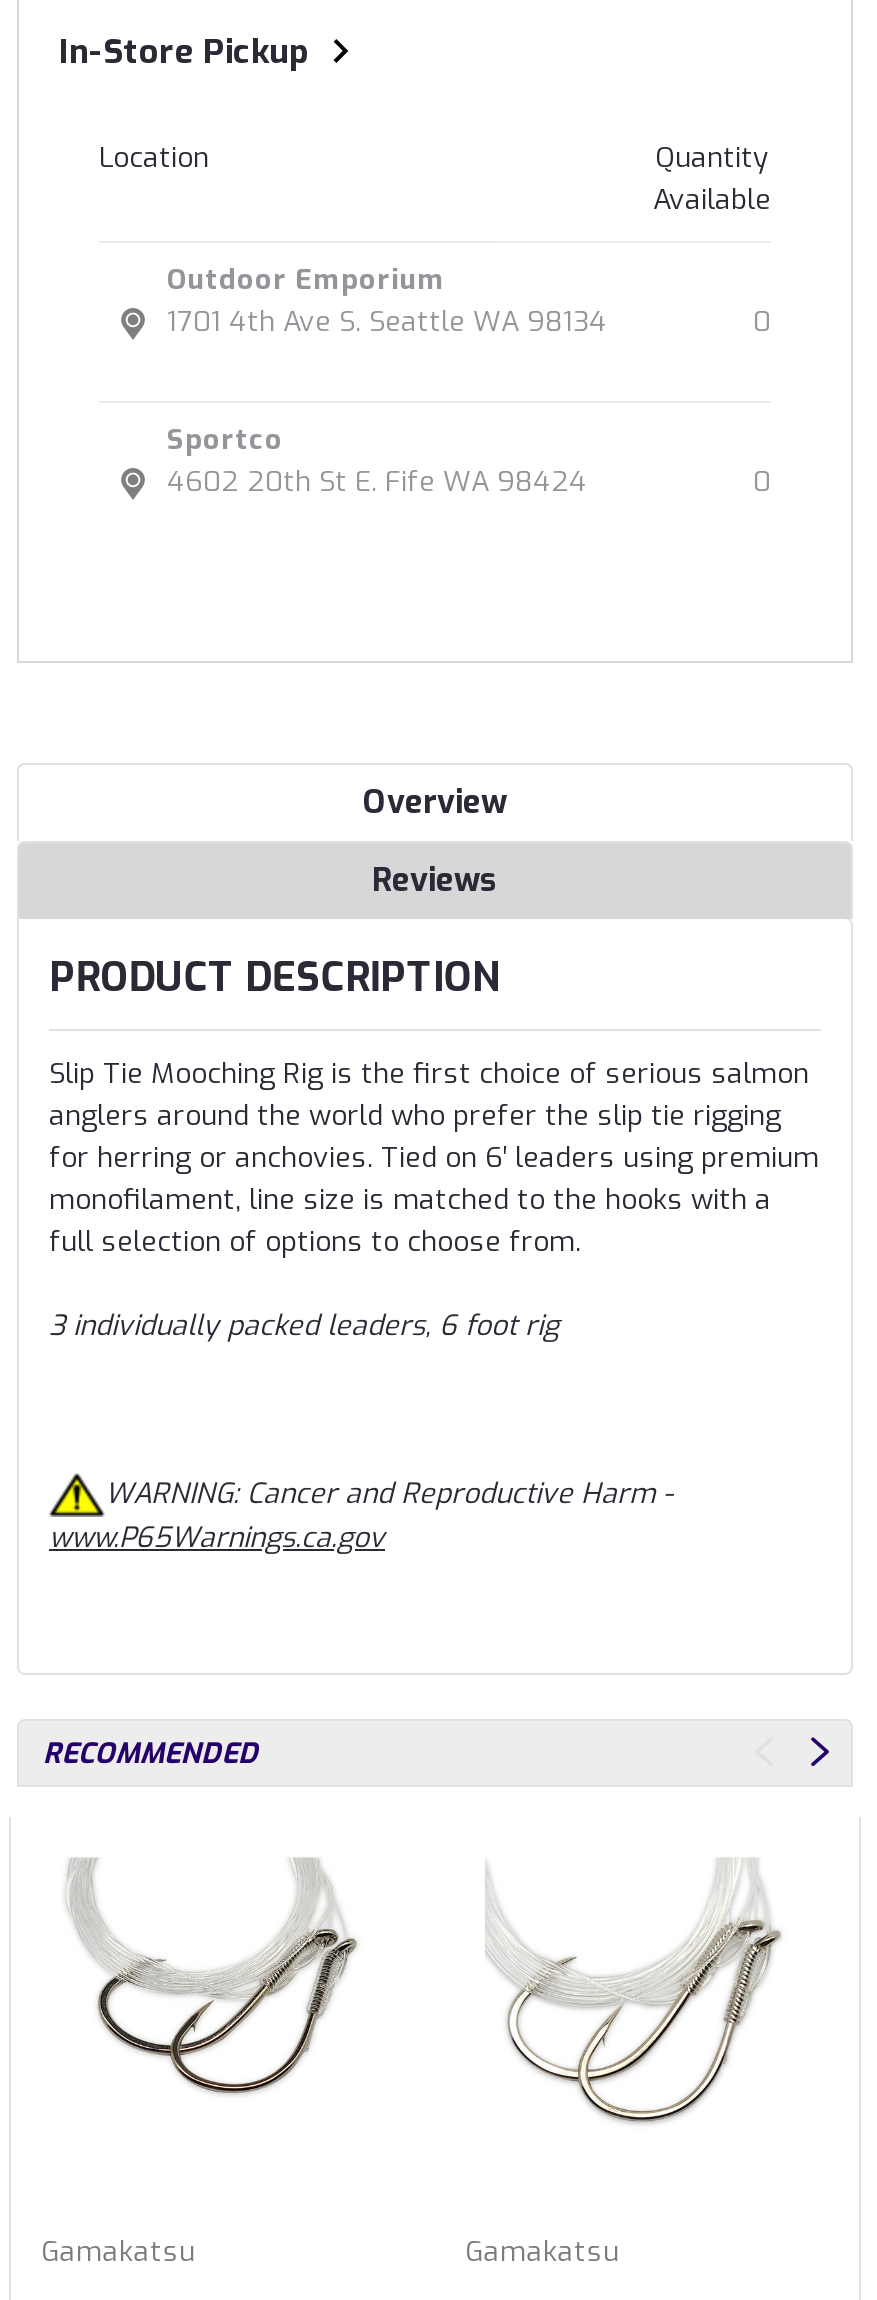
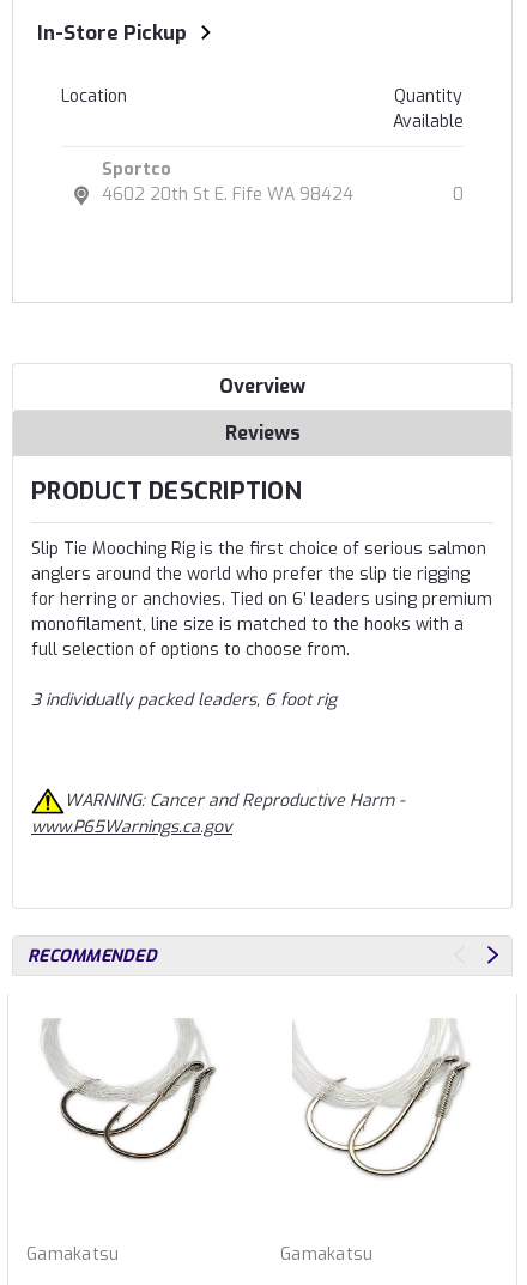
- Outdoor Emporium
- 1701 4th Ave S. Seattle WA 98134
- 0
